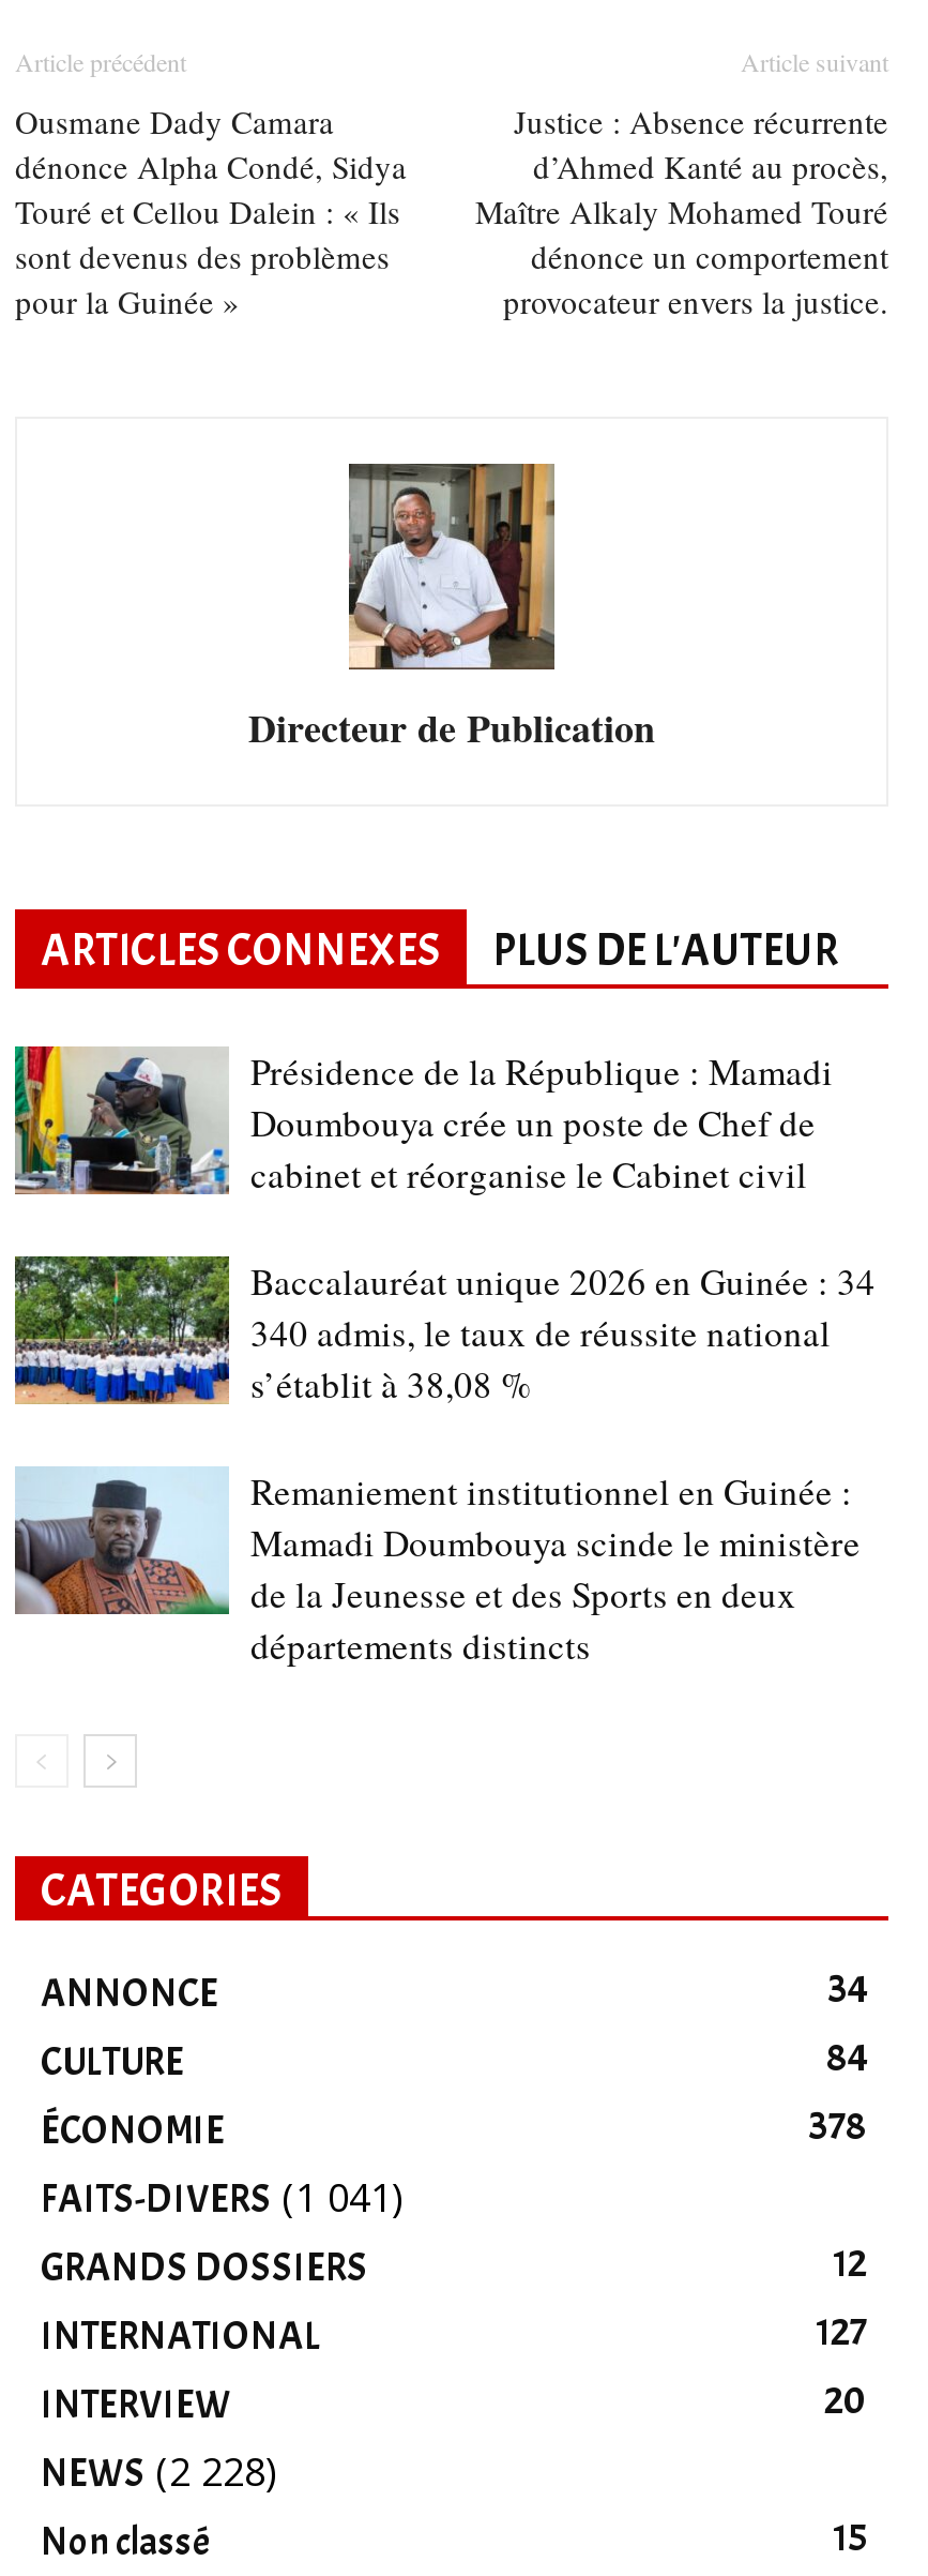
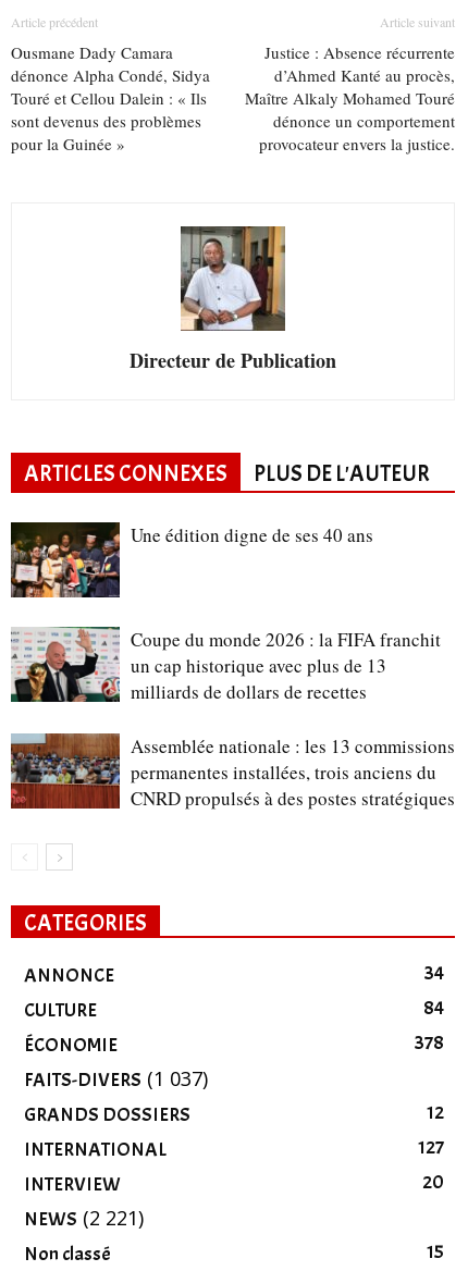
- [image]
- Présidence de la République : Mamadi
- Doumbouya crée un poste de Chef de
- cabinet et réorganise le Cabinet civil
+ [image]
+ Une édition digne de ses 40 ans

- [image]
- Baccalauréat unique 2026 en Guinée : 34
- 340 admis, le taux de réussite national
- s’établit à 38,08 %
+ [image]
+ Coupe du monde 2026 : la FIFA franchit
+ un cap historique avec plus de 13
+ milliards de dollars de recettes

- [image]
- Remaniement institutionnel en Guinée :
- Mamadi Doumbouya scinde le ministère
- de la Jeunesse et des Sports en deux
- départements distincts
+ [image]
+ Assemblée nationale : les 13 commissions
+ permanentes installées, trois anciens du
+ CNRD propulsés à des postes stratégiques

- FAITS-DIVERS (1 041)
+ FAITS-DIVERS (1 037)

- NEWS (2 228)
+ NEWS (2 221)
